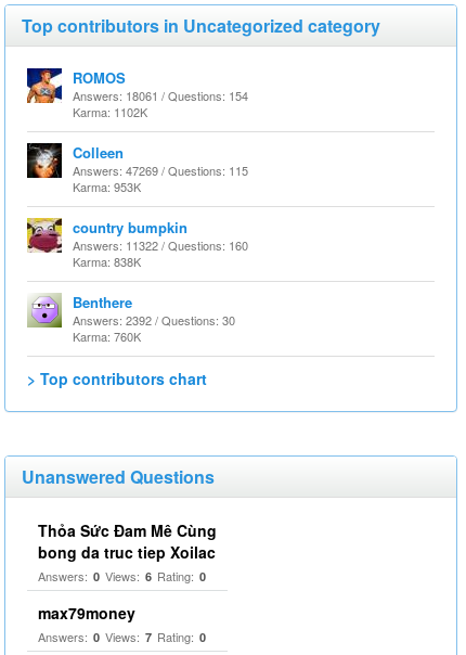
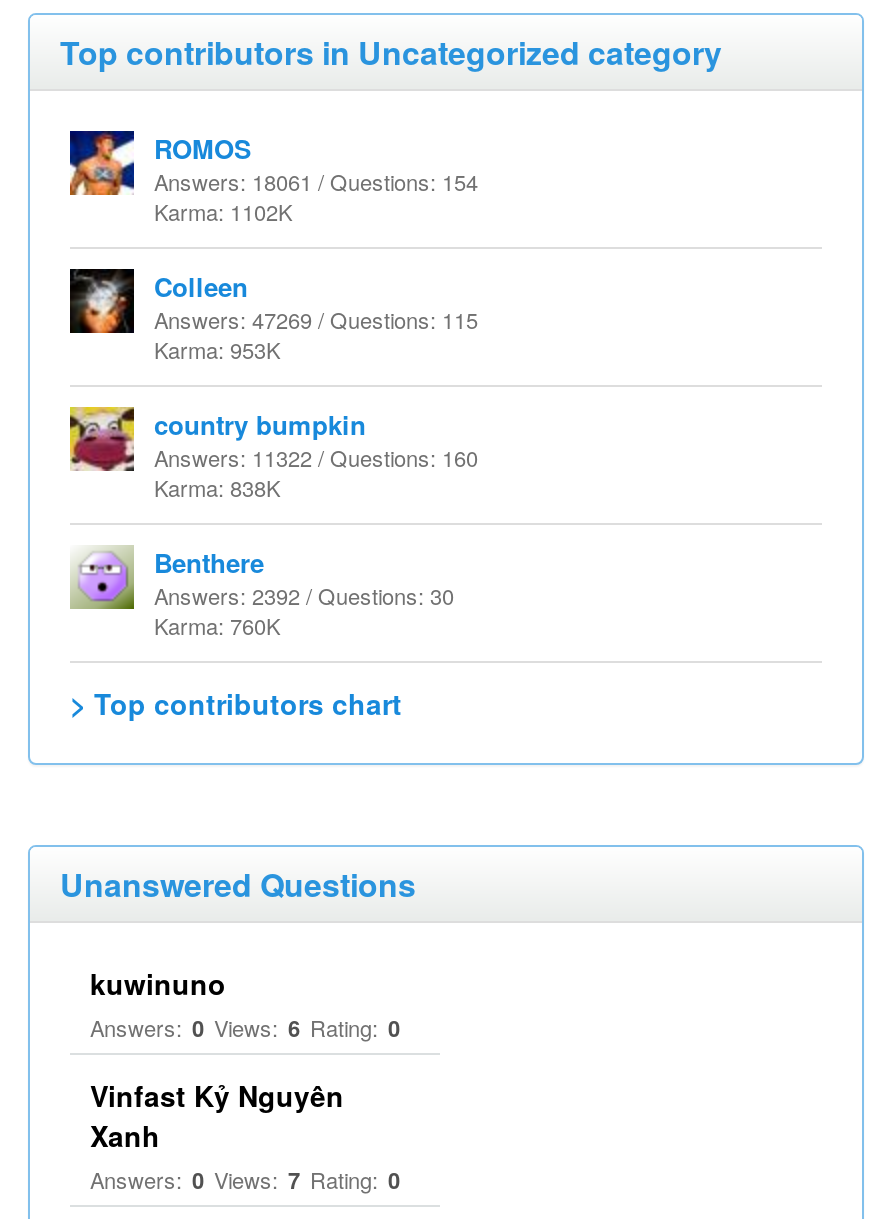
- Thỏa Sức Đam Mê Cùng
- bong da truc tiep Xoilac
+ kuwinuno

moved up: Answers: 0 Views: 6 Rating: 0

- max79money
+ Vinfast Kỷ Nguyên
+ Xanh
